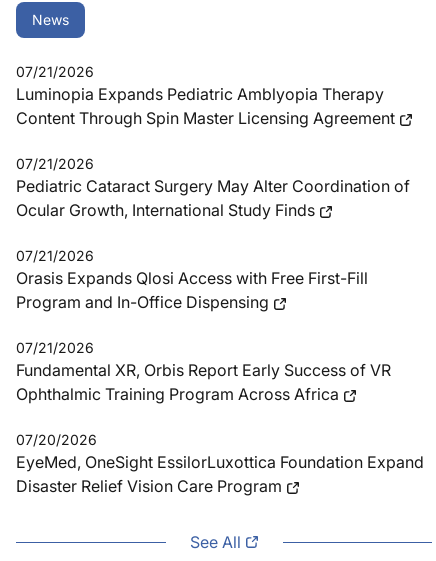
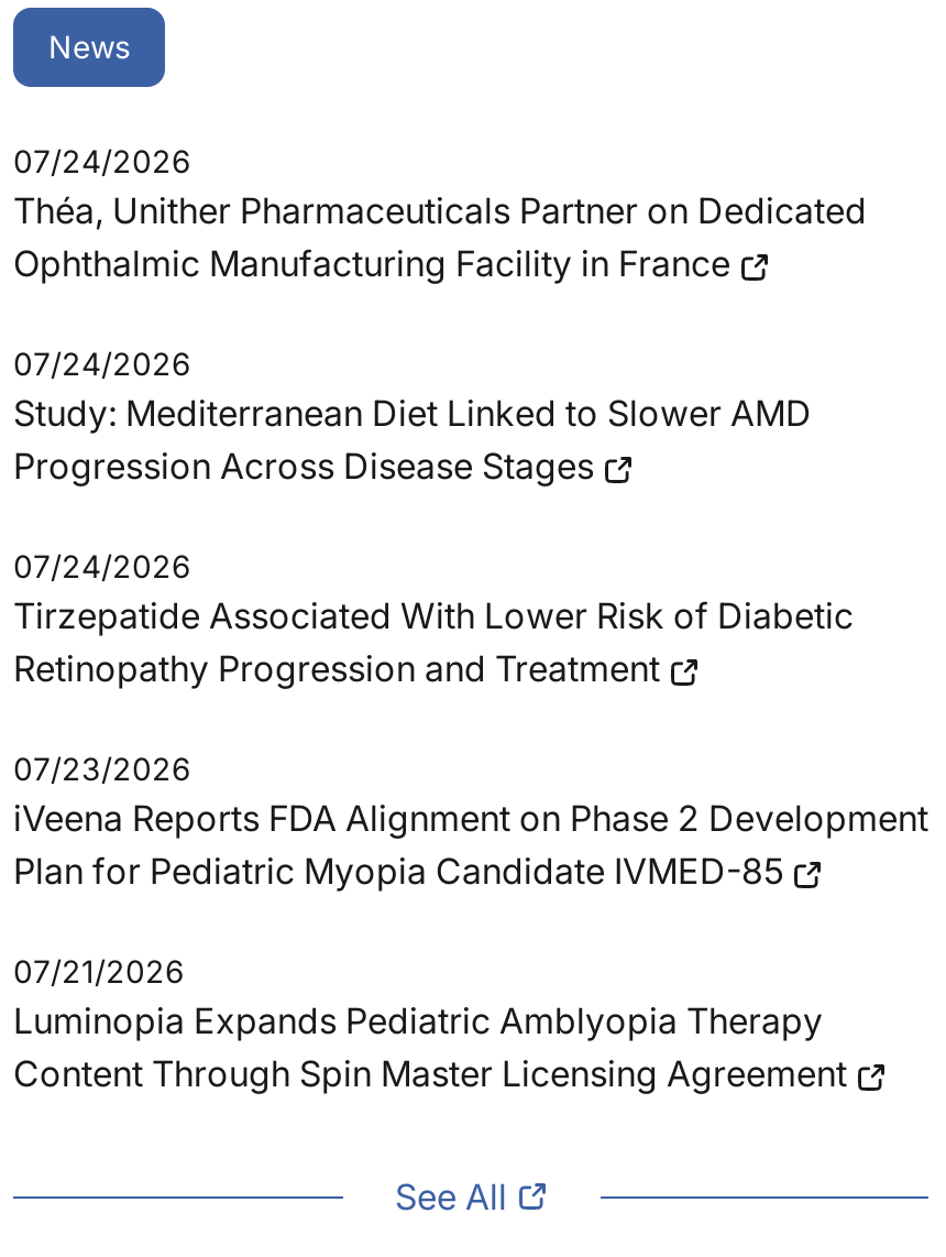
+ 07/24/2026
+ Théa, Unither Pharmaceuticals Partner on Dedicated
+ Ophthalmic Manufacturing Facility in France
+ 07/24/2026
+ Study: Mediterranean Diet Linked to Slower AMD
+ Progression Across Disease Stages
+ 07/24/2026
+ Tirzepatide Associated With Lower Risk of Diabetic
+ Retinopathy Progression and Treatment
+ 07/23/2026
+ iVeena Reports FDA Alignment on Phase 2 Development
+ Plan for Pediatric Myopia Candidate IVMED-85

moved down: 07/21/2026 | Luminopia Expands Pediatric Amblyopia Therapy | Content Through Spin Master Licensing Agreement

- 07/21/2026
- Pediatric Cataract Surgery May Alter Coordination of
- Ocular Growth, International Study Finds
- 07/21/2026
- Orasis Expands Qlosi Access with Free First-Fill
- Program and In-Office Dispensing
- 07/21/2026
- Fundamental XR, Orbis Report Early Success of VR
- Ophthalmic Training Program Across Africa
- 07/20/2026
- EyeMed, OneSight EssilorLuxottica Foundation Expand
- Disaster Relief Vision Care Program
